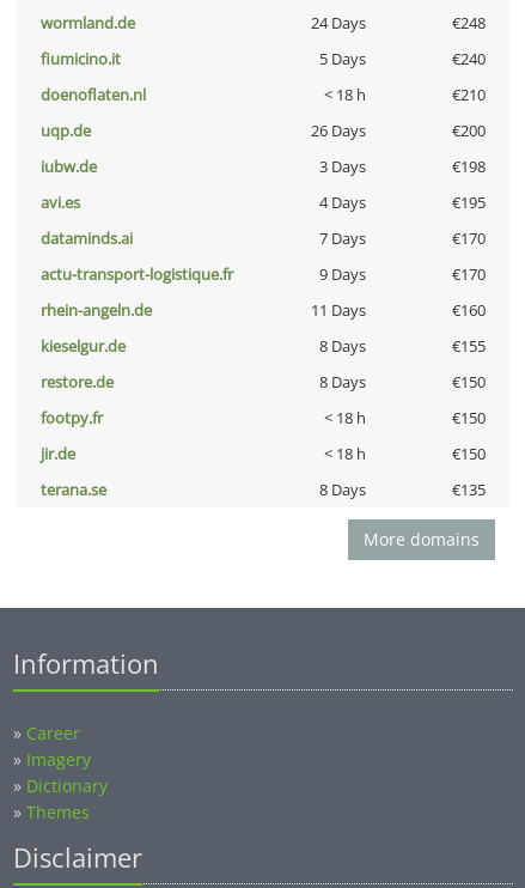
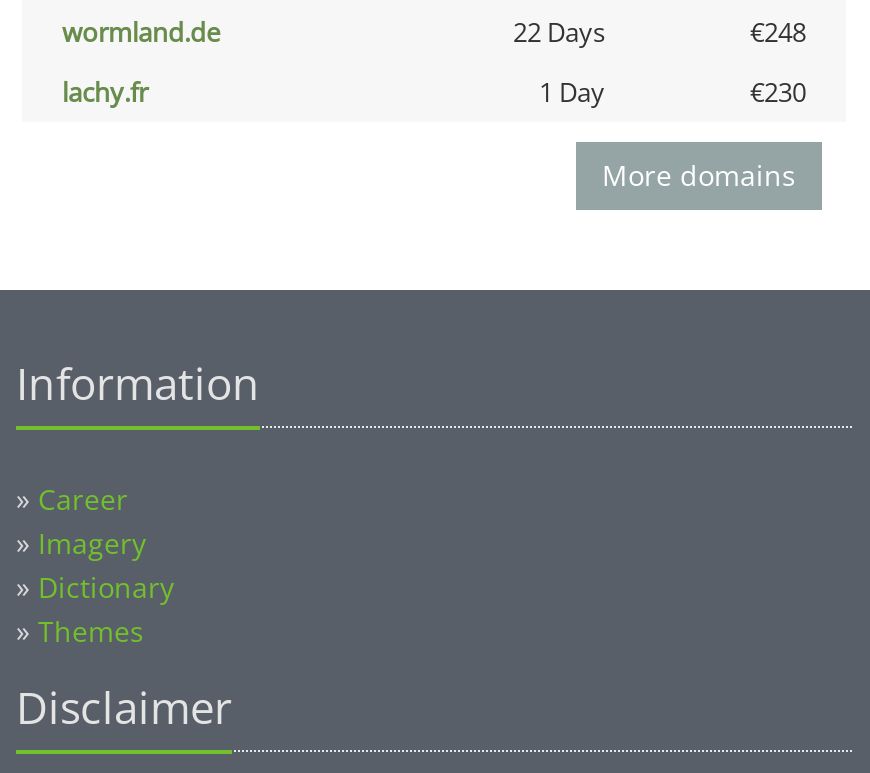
- 24 Days
+ 22 Days

- fiumicino.it
- 5 Days
- €240
- doenoflaten.nl
- < 18 h
- €210
- uqp.de
- 26 Days
- €200
- iubw.de
- 3 Days
- €198
- avi.es
- 4 Days
- €195
- dataminds.ai
- 7 Days
- €170
- actu-transport-logistique.fr
- 9 Days
- €170
- rhein-angeln.de
- 11 Days
- €160
- kieselgur.de
- 8 Days
- €155
- restore.de
- 8 Days
- €150
- footpy.fr
- < 18 h
- €150
- jir.de
- < 18 h
- €150
- terana.se
- 8 Days
- €135
+ lachy.fr
+ 1 Day
+ €230
